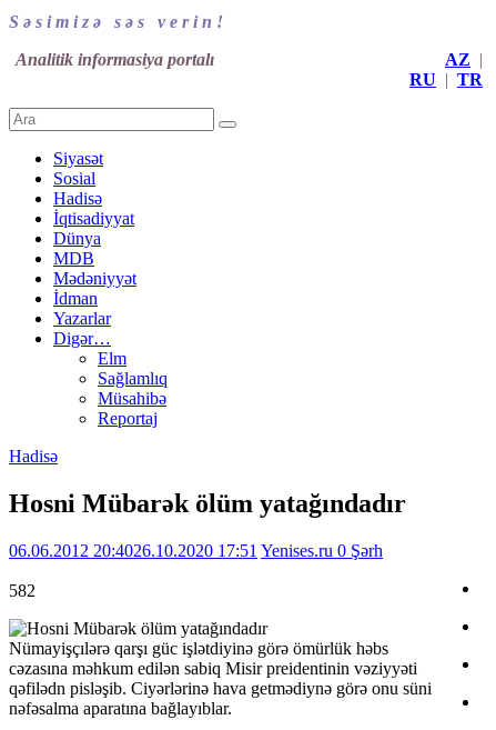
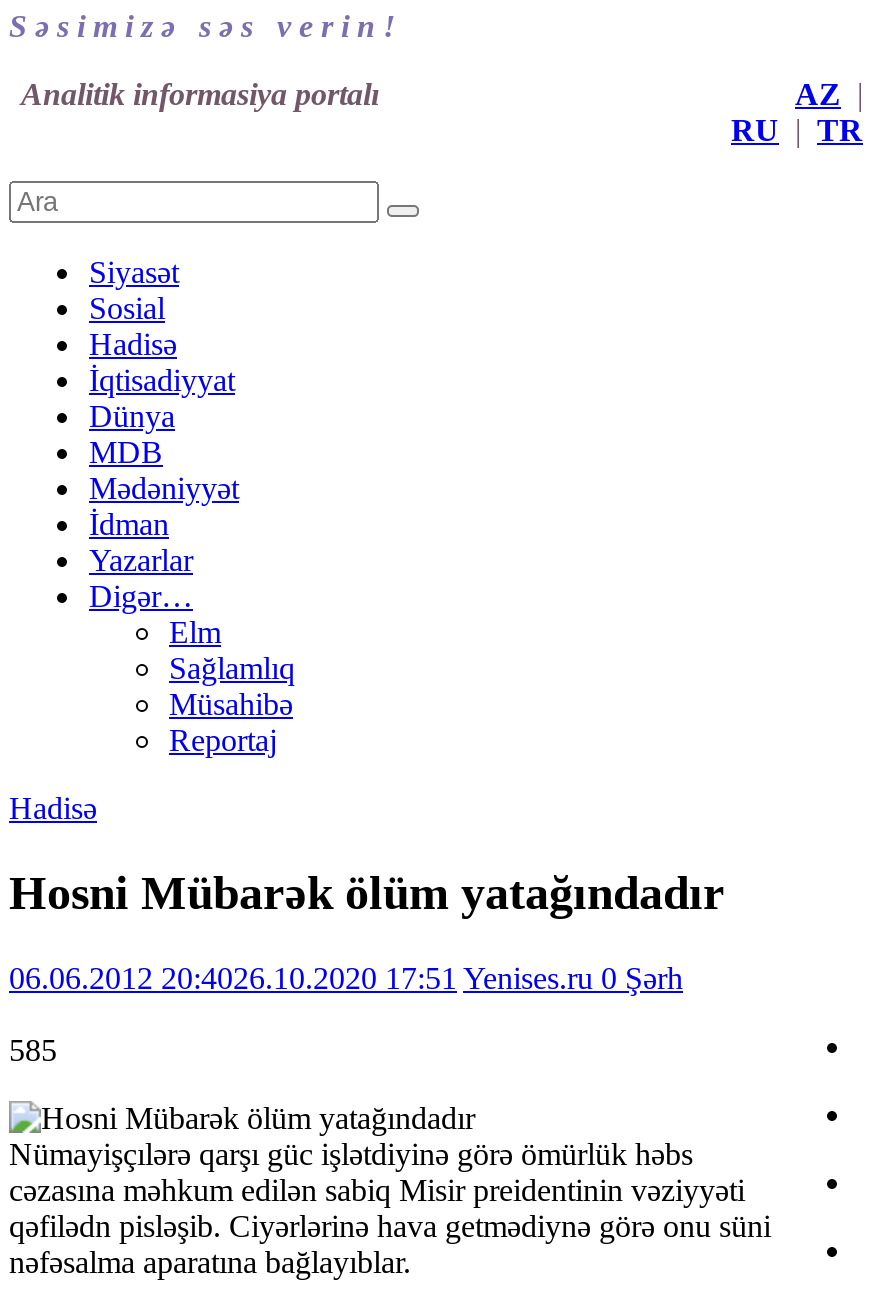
- 582
+ 585
